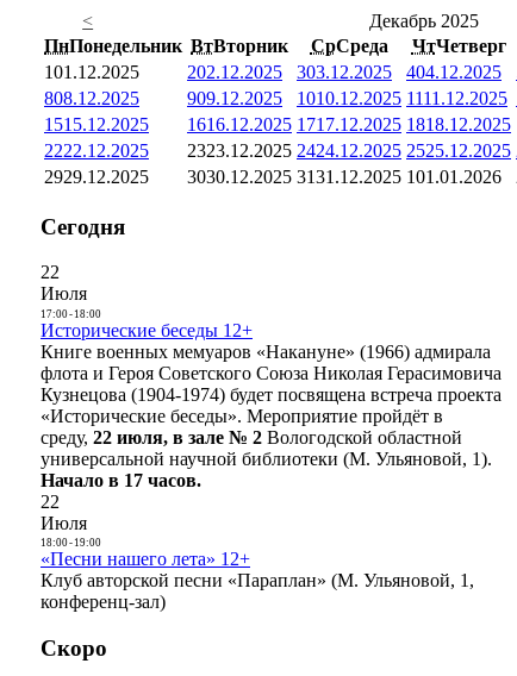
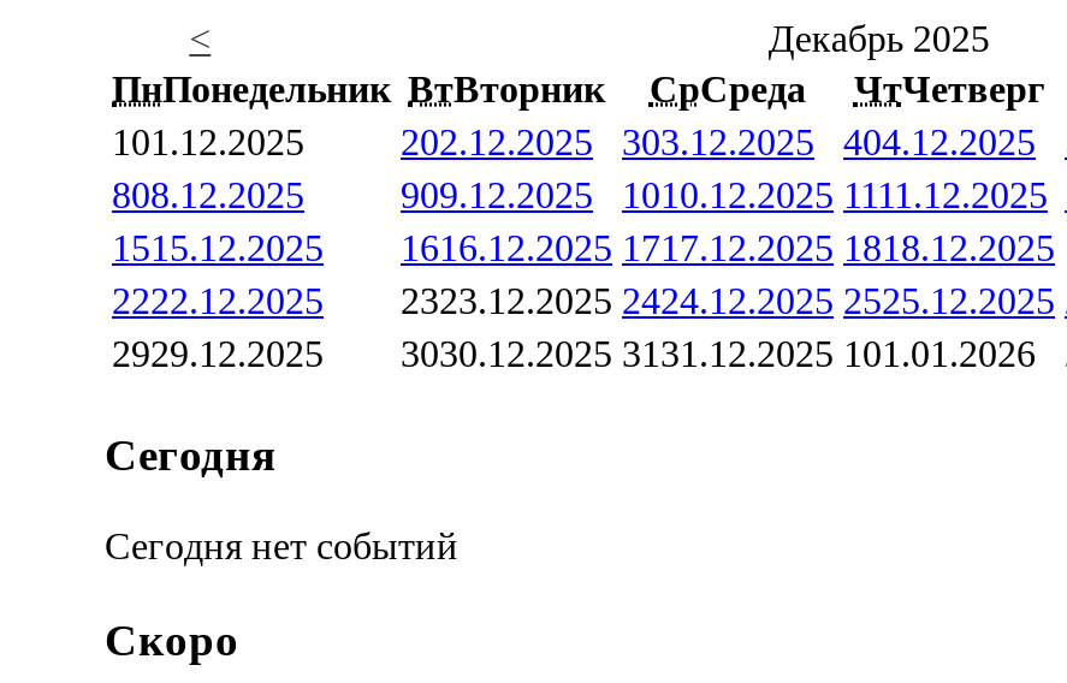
- 22
- Июля
- 17:00 - 18:00
- Исторические беседы 12+
- Книге военных мемуаров «Накануне» (1966) адмирала
- флота и Героя Советского Союза Николая Герасимовича
- Кузнецова (1904-1974) будет посвящена встреча проекта
- «Исторические беседы». Мероприятие пройдёт в
- среду, 22 июля, в зале № 2 Вологодской областной
- универсальной научной библиотеки (М. Ульяновой, 1).
- Начало в 17 часов.
- 22
- Июля
- 18:00 - 19:00
- «Песни нашего лета» 12+
- Клуб авторской песни «Параплан» (М. Ульяновой, 1,
- конференц-зал)
+ Сегодня нет событий
